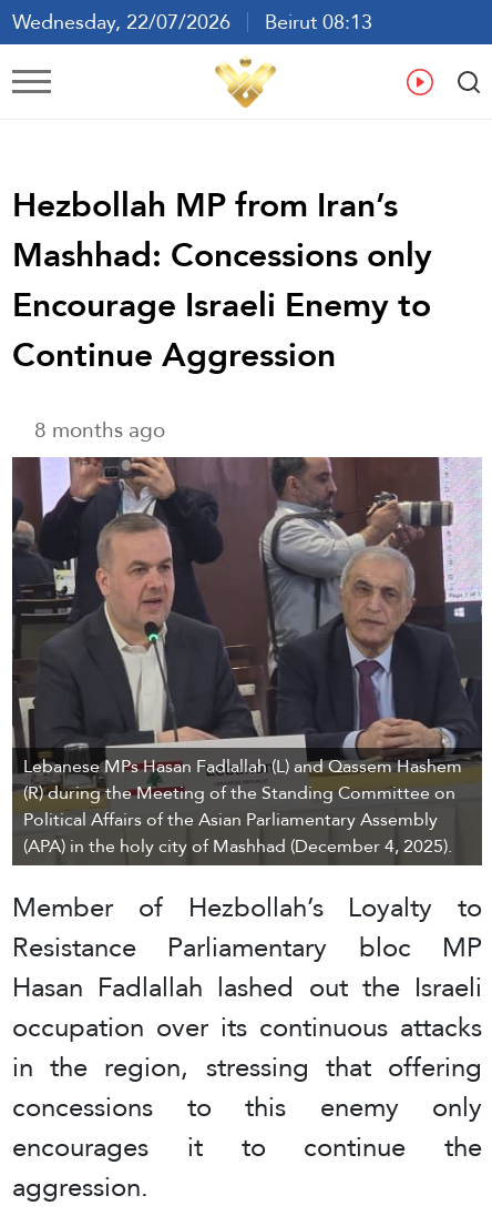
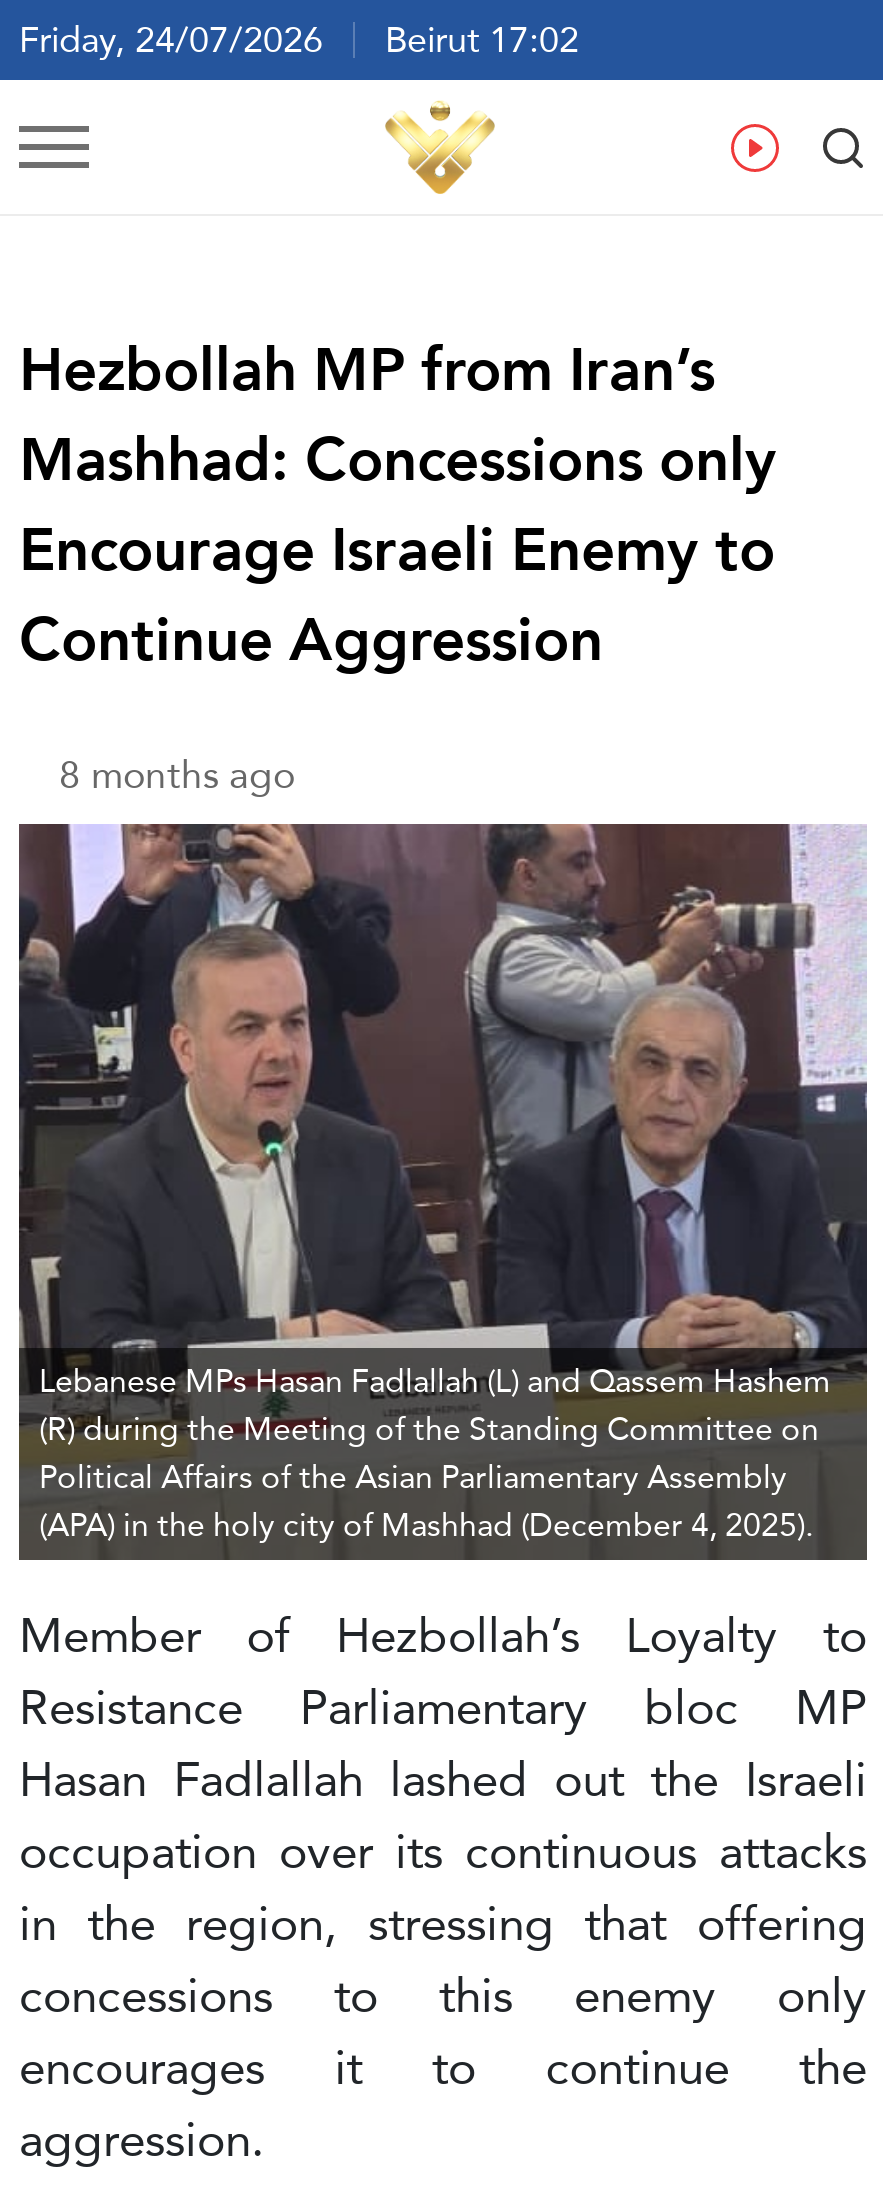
- Wednesday, 22/07/2026 Beirut 08:13
+ Friday, 24/07/2026 Beirut 17:02
